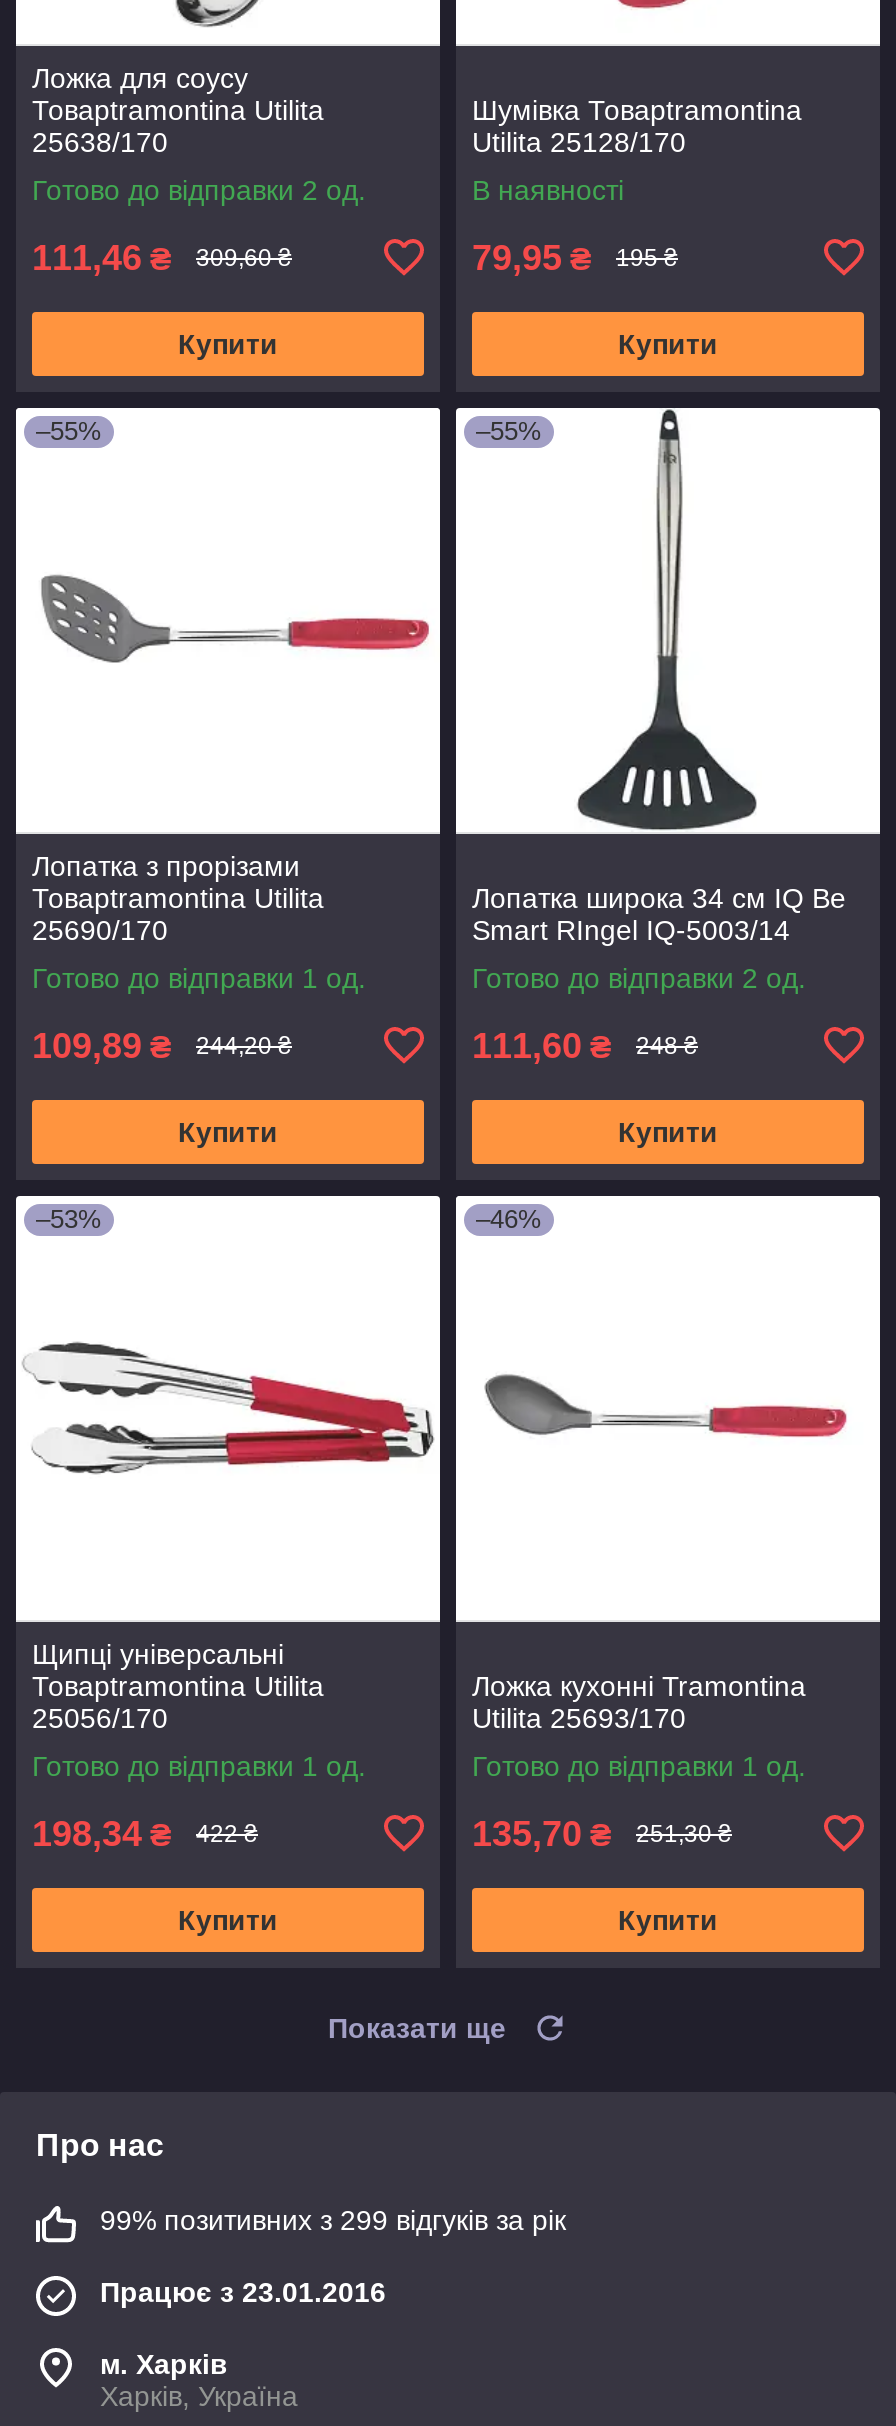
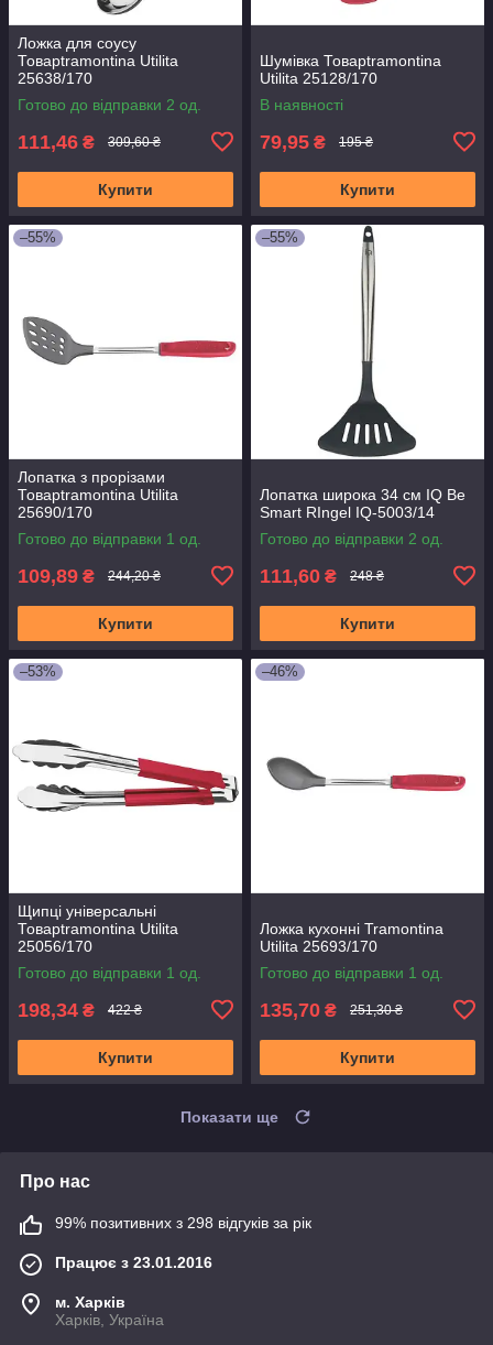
- 99% позитивних з 299 відгуків за рік
+ 99% позитивних з 298 відгуків за рік
